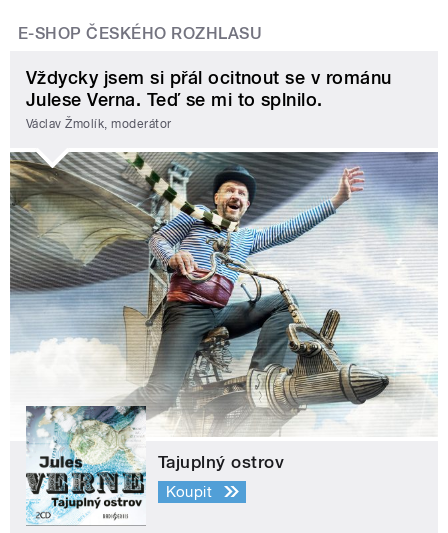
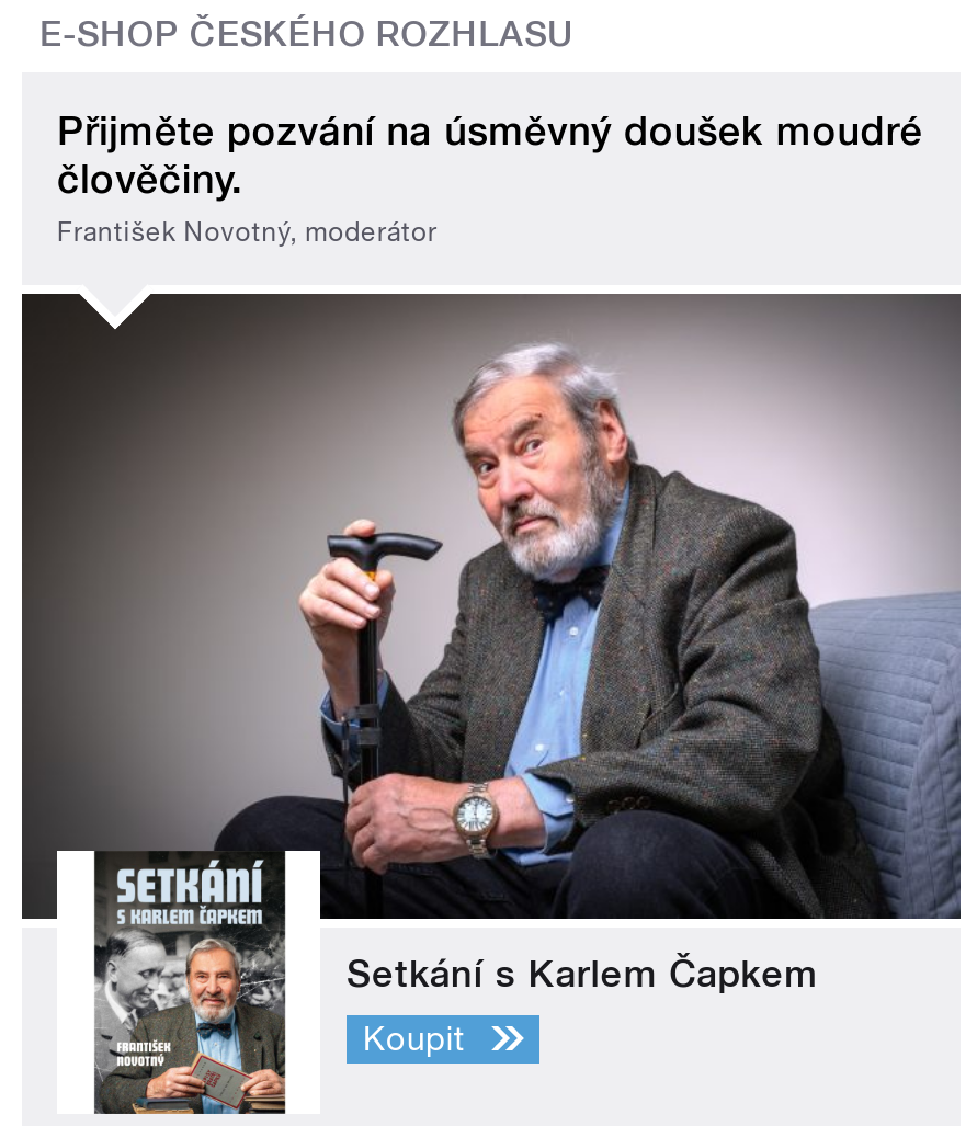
- Vždycky jsem si přál ocitnout se v románu
- Julese Verna. Teď se mi to splnilo.
- Václav Žmolík, moderátor
+ Přijměte pozvání na úsměvný doušek moudré
+ člověčiny.
+ František Novotný, moderátor

- [image]
- Tajuplný ostrov
+ [image]
+ Setkání s Karlem Čapkem
